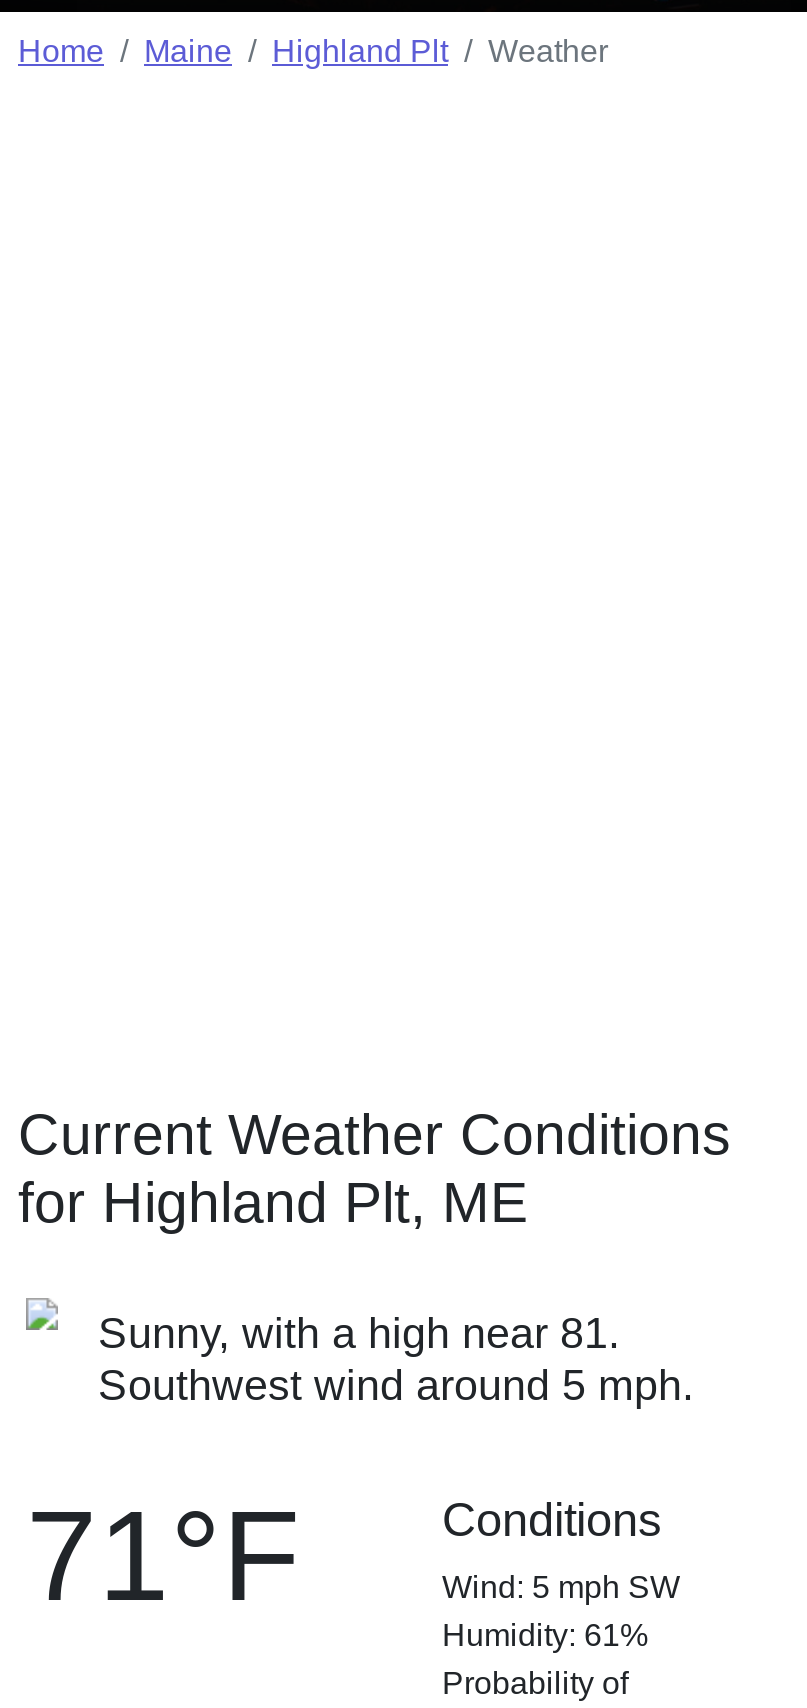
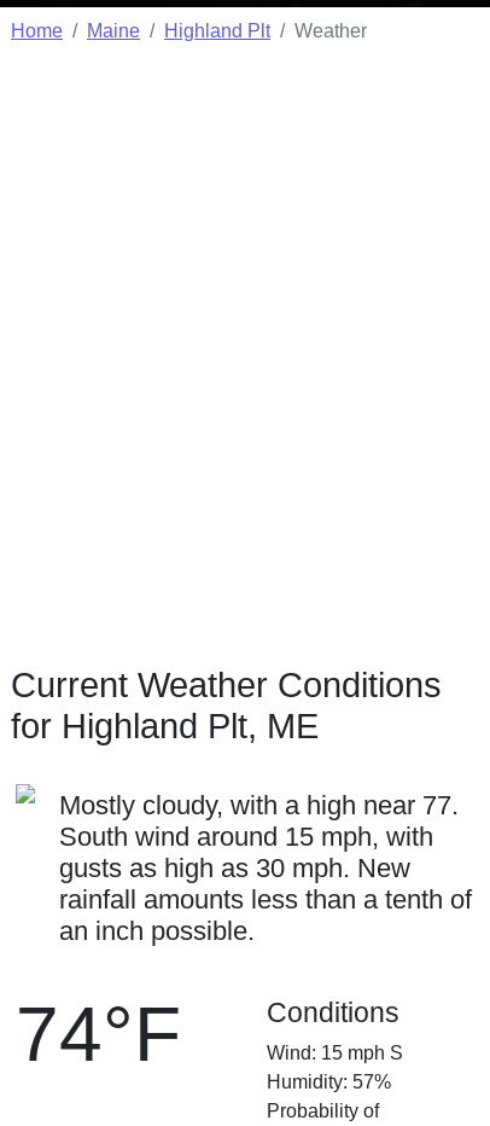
- Sunny, with a high near 81.
- Southwest wind around 5 mph.
+ Mostly cloudy, with a high near 77.
+ South wind around 15 mph, with
+ gusts as high as 30 mph. New
+ rainfall amounts less than a tenth of
+ an inch possible.

- 71°F
+ 74°F

- Wind: 5 mph SW
+ Wind: 15 mph S

- Humidity: 61%
+ Humidity: 57%
